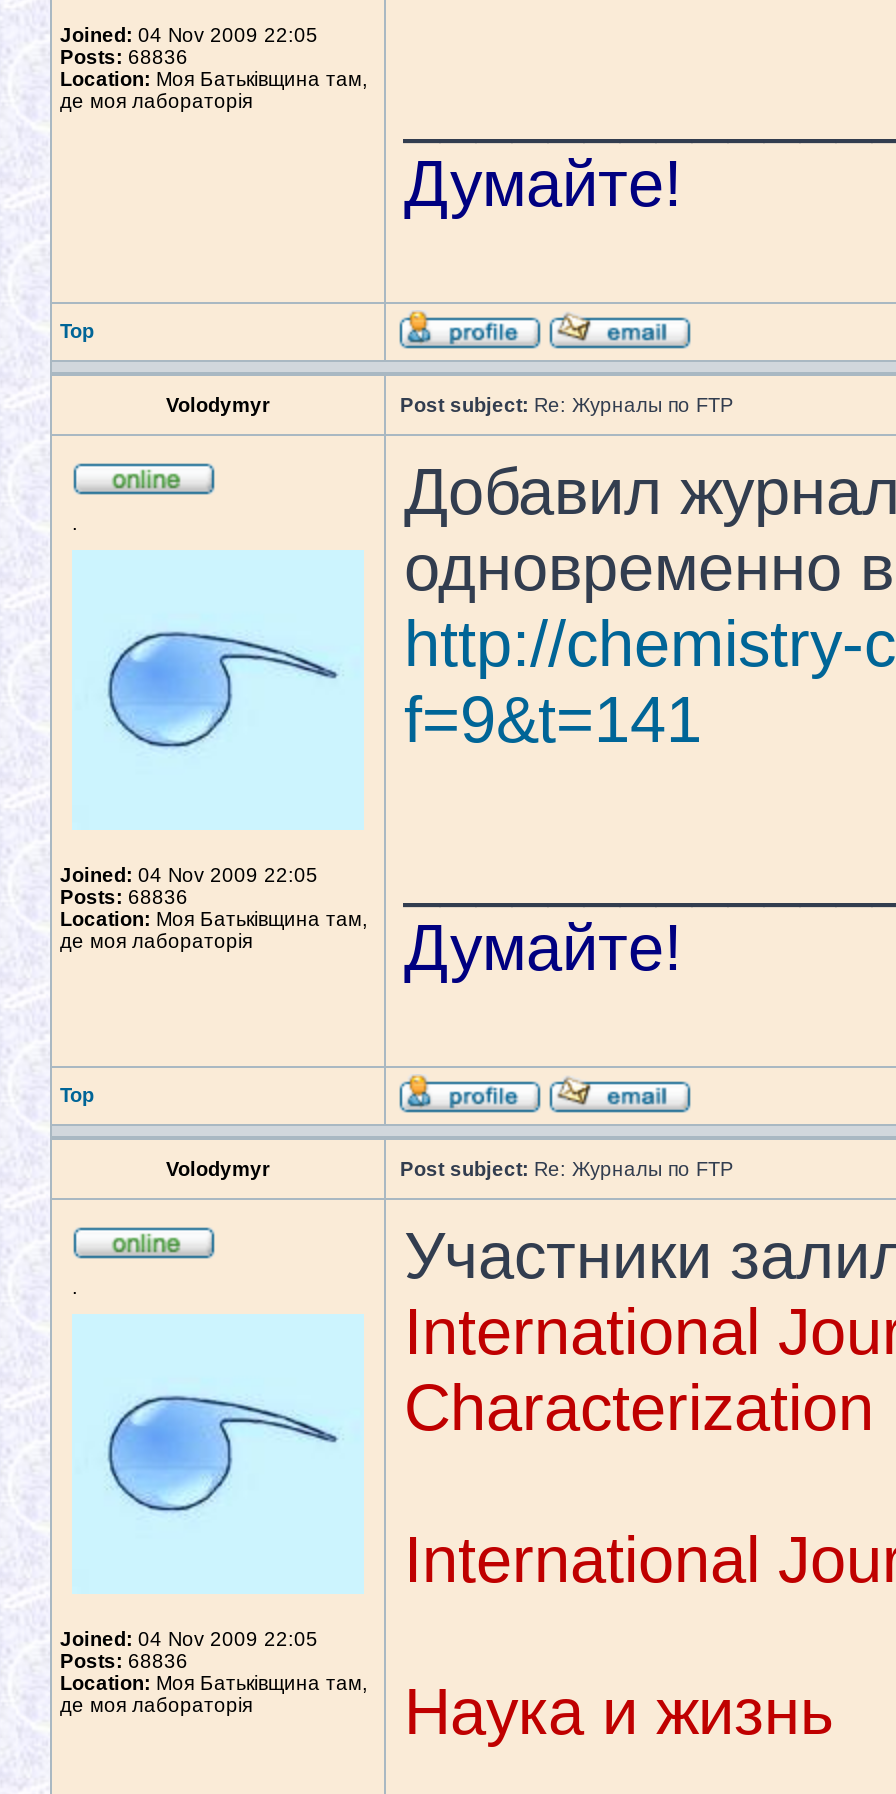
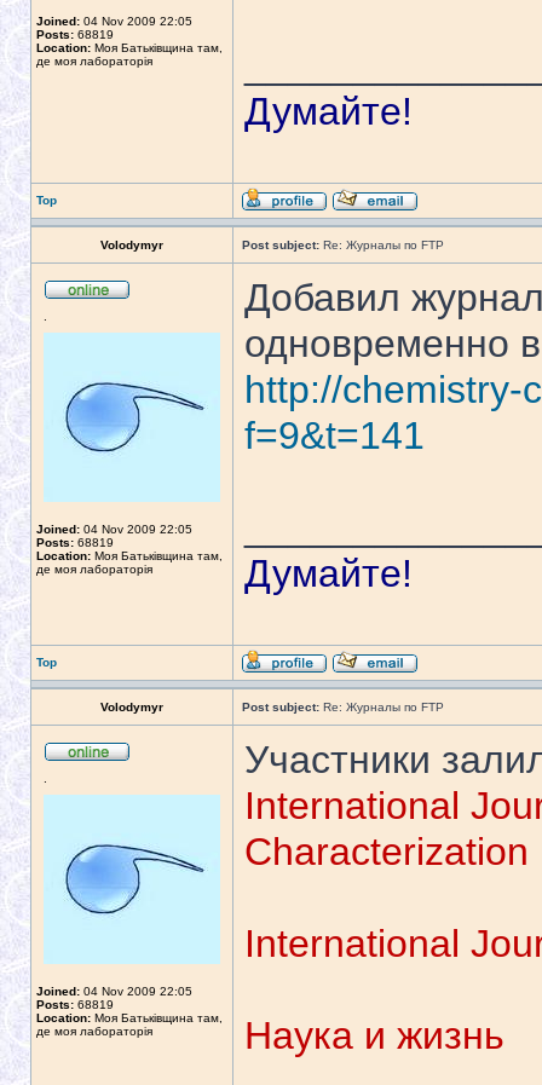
- Posts: 68836
+ Posts: 68819

- Posts: 68836
+ Posts: 68819

- Posts: 68836
+ Posts: 68819
